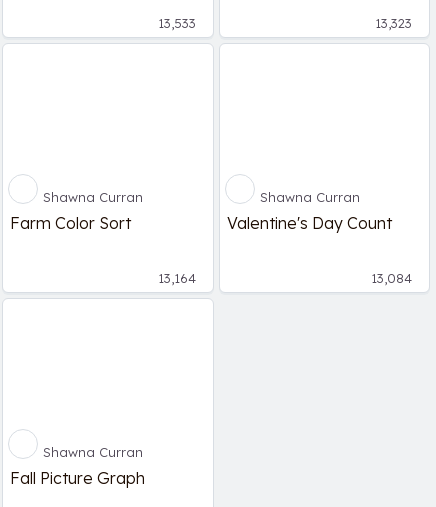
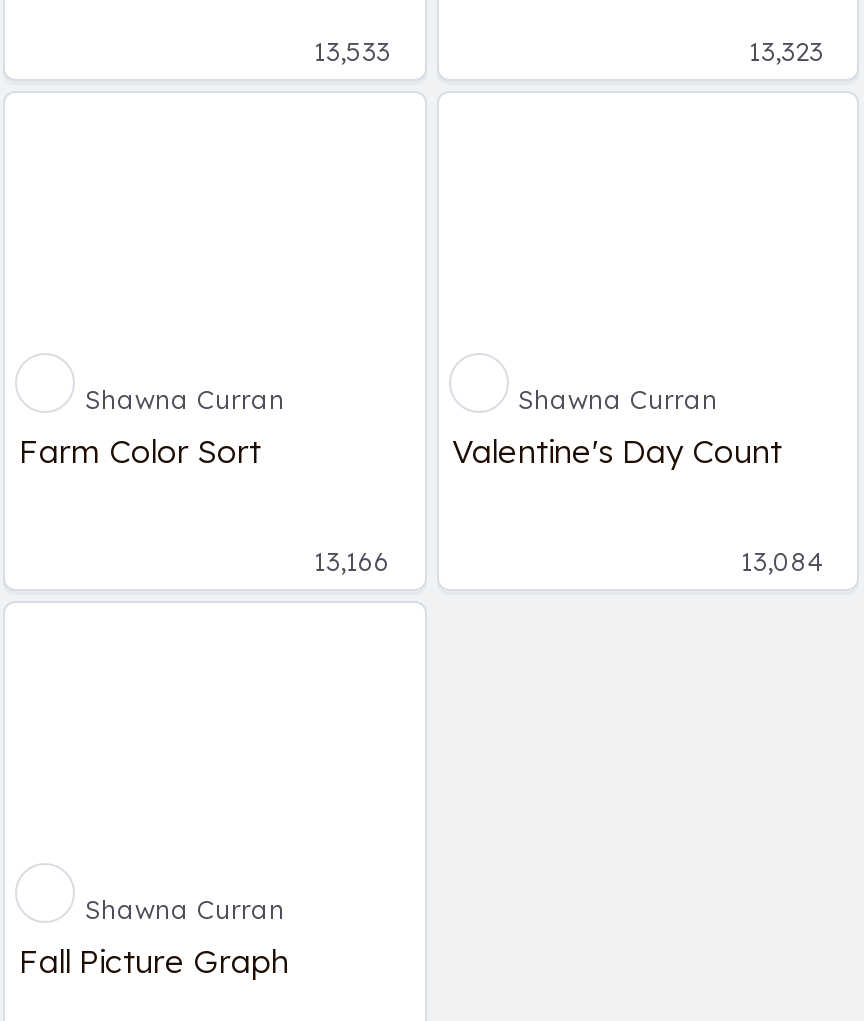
- 13,164
+ 13,166
